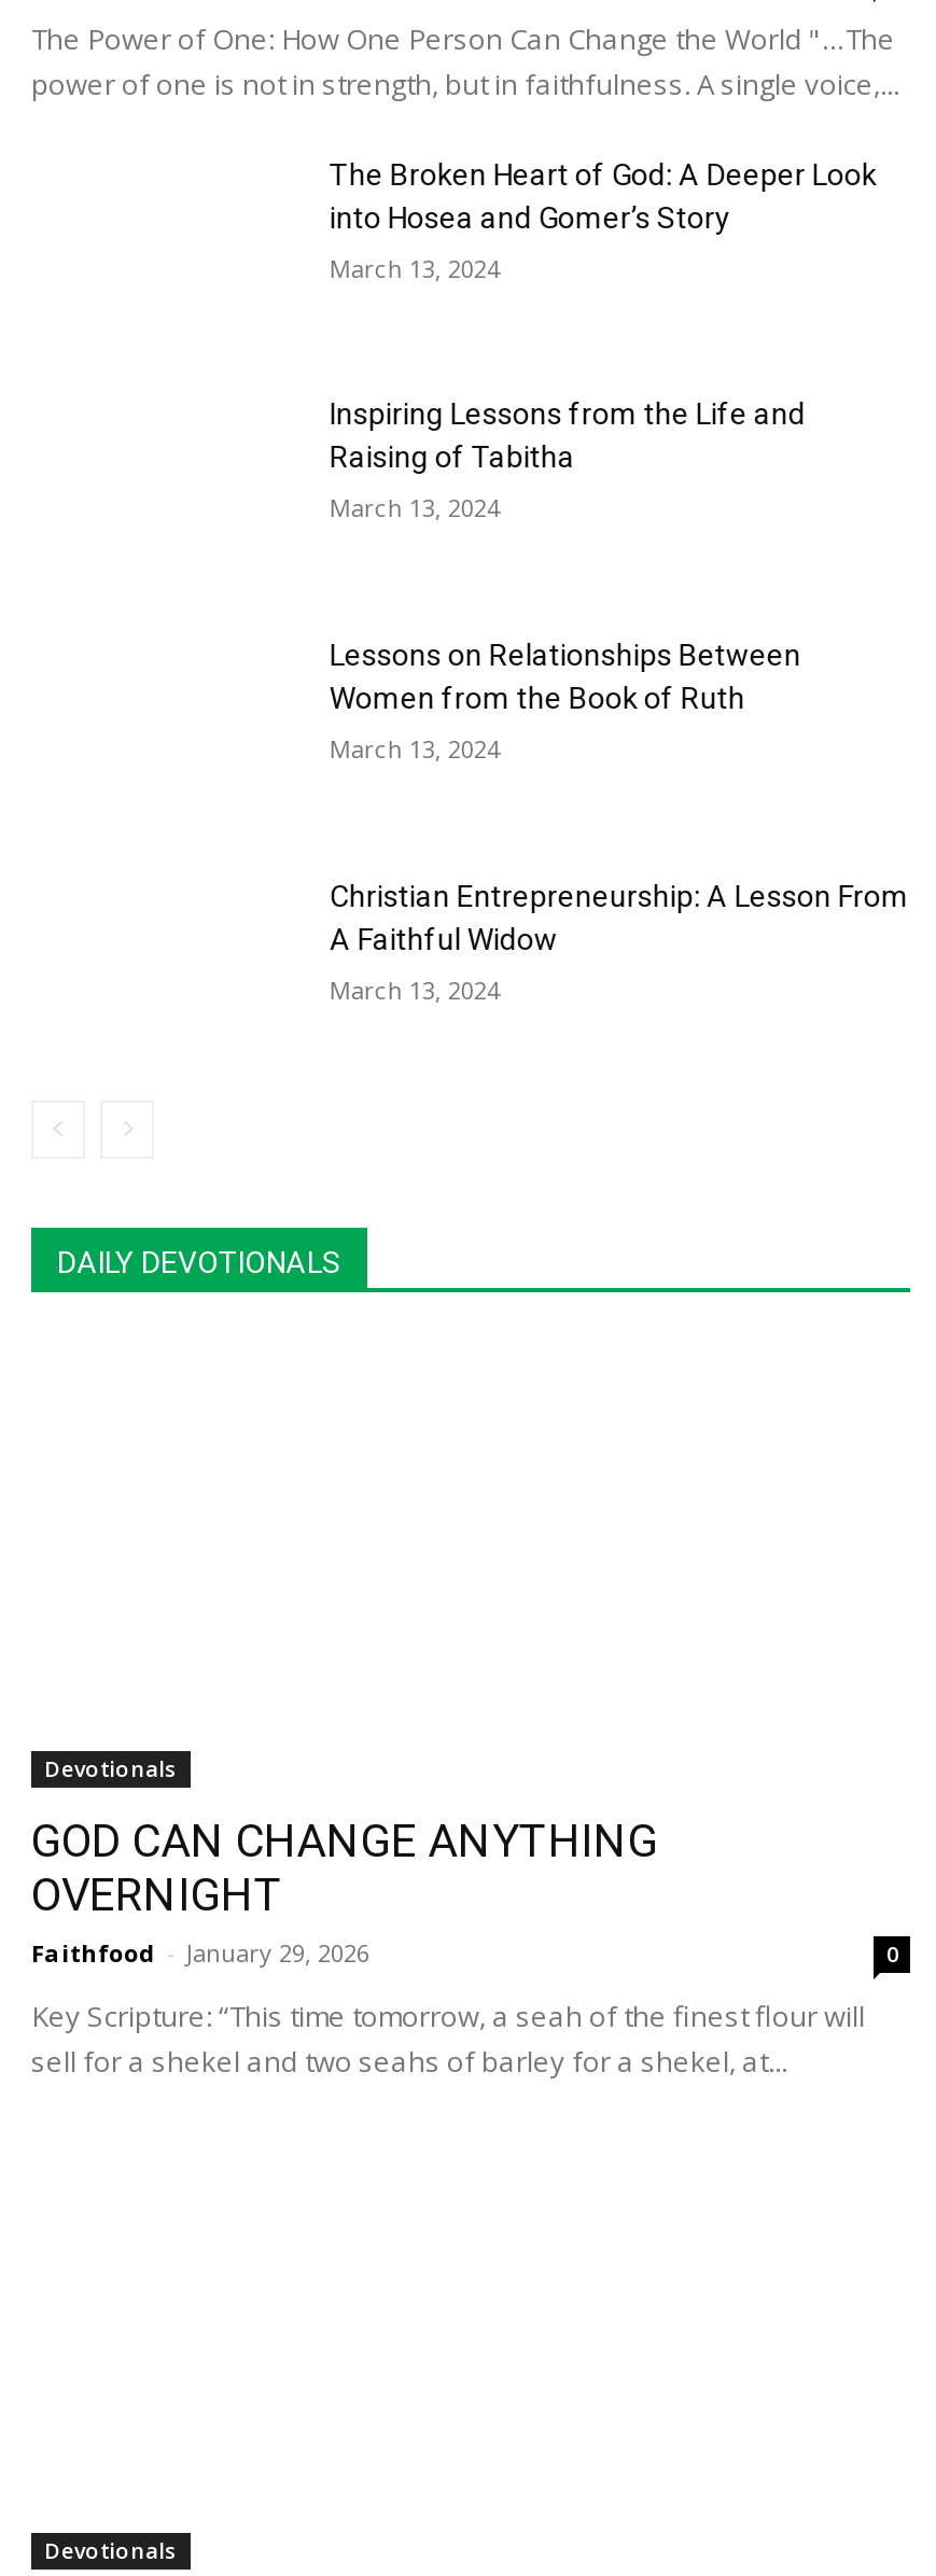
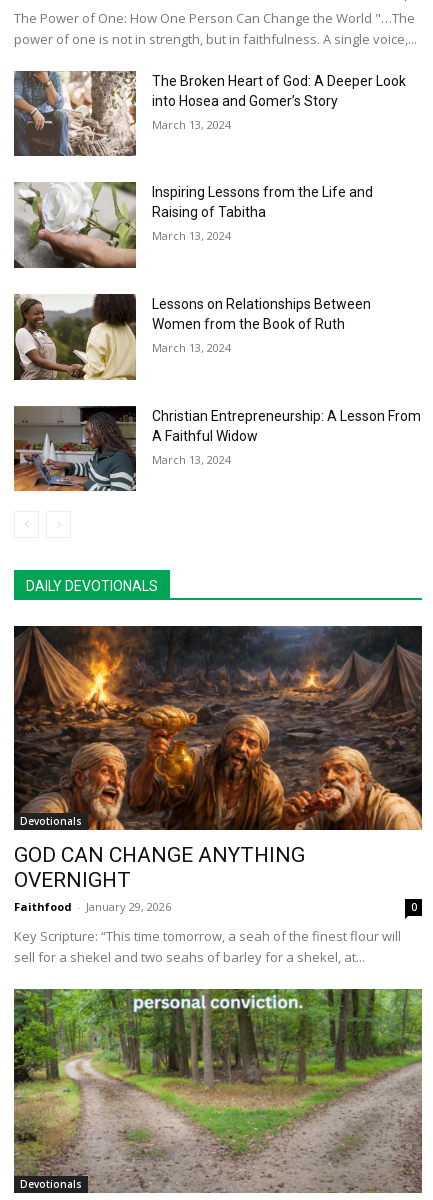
+ [image]

+ [image]

+ [image]

+ [image]

+ [image]

+ [image]
